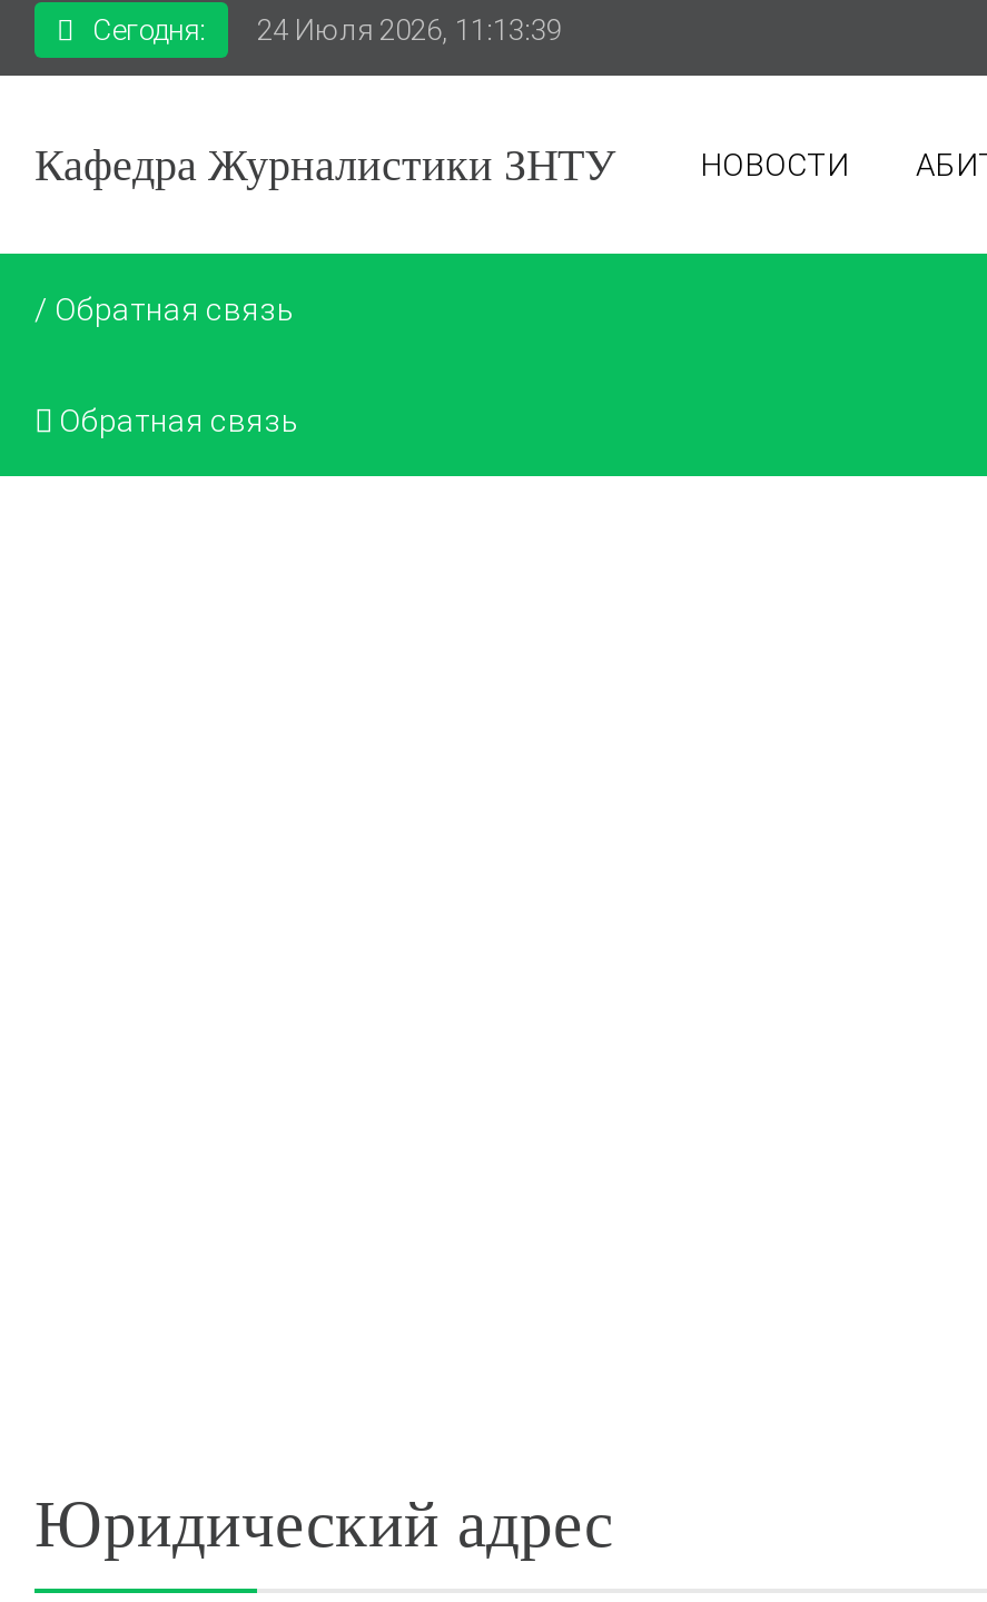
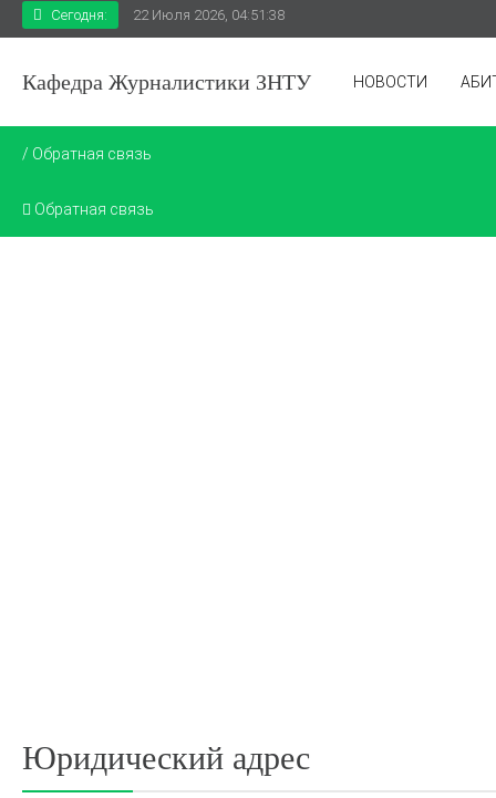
- Сегодня: 24 Июля 2026, 11:13:39
+ Сегодня: 22 Июля 2026, 04:51:38
